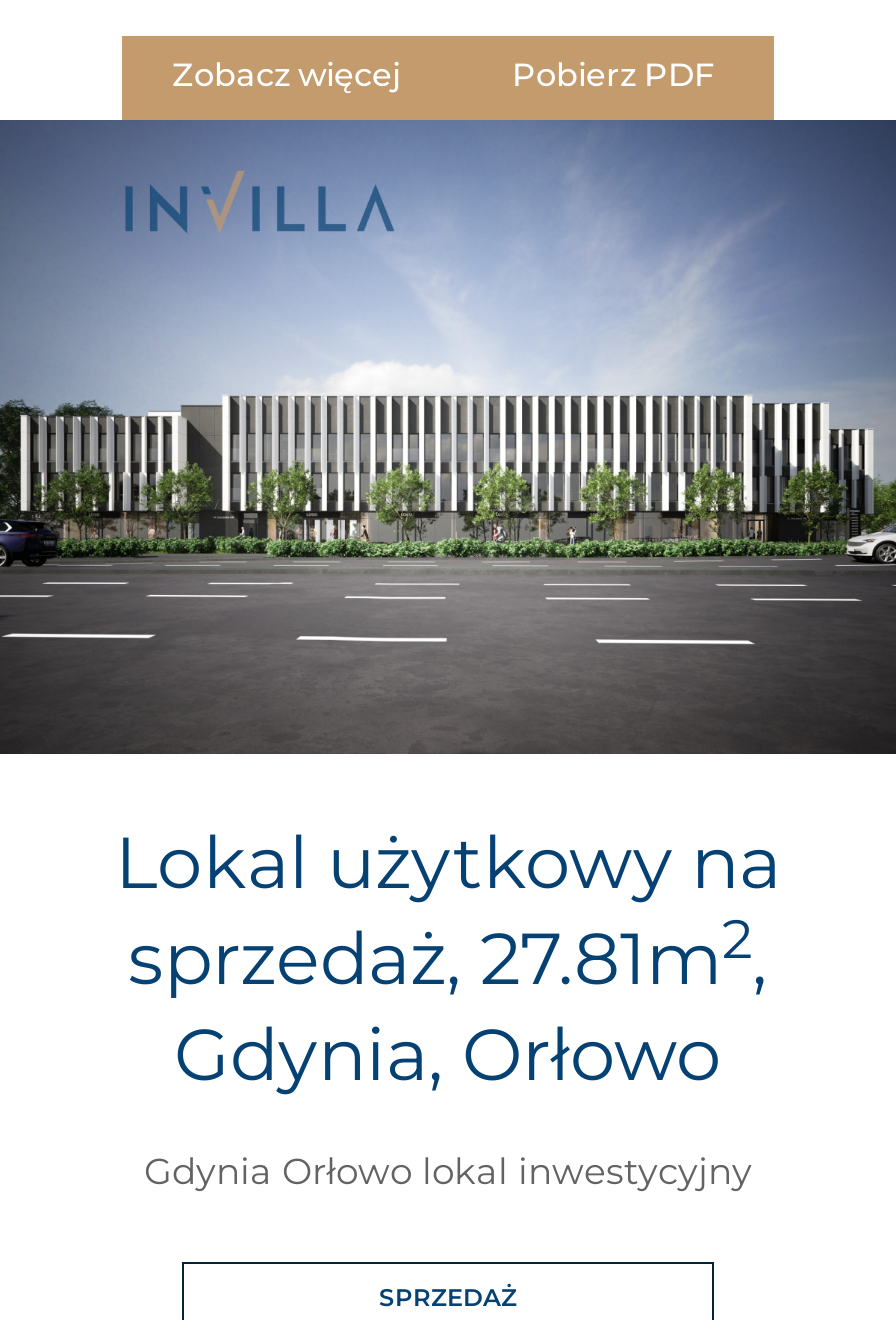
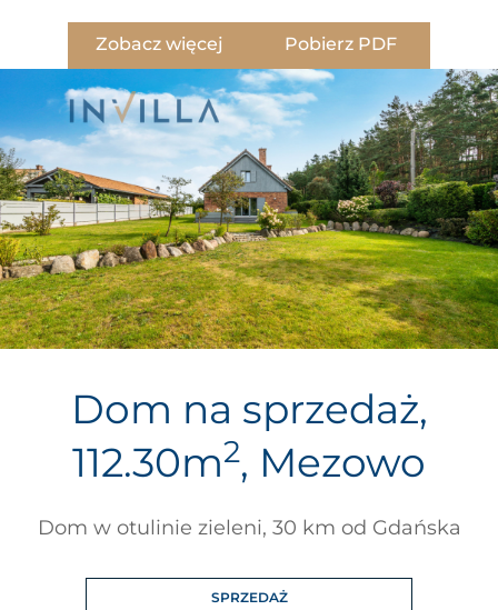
- [image]
- Lokal użytkowy na
- sprzedaż, 27.81m2,
- Gdynia, Orłowo
+ [image]
+ Dom na sprzedaż,
+ 112.30m2, Mezowo

- Gdynia Orłowo lokal inwestycyjny
+ Dom w otulinie zieleni, 30 km od Gdańska
